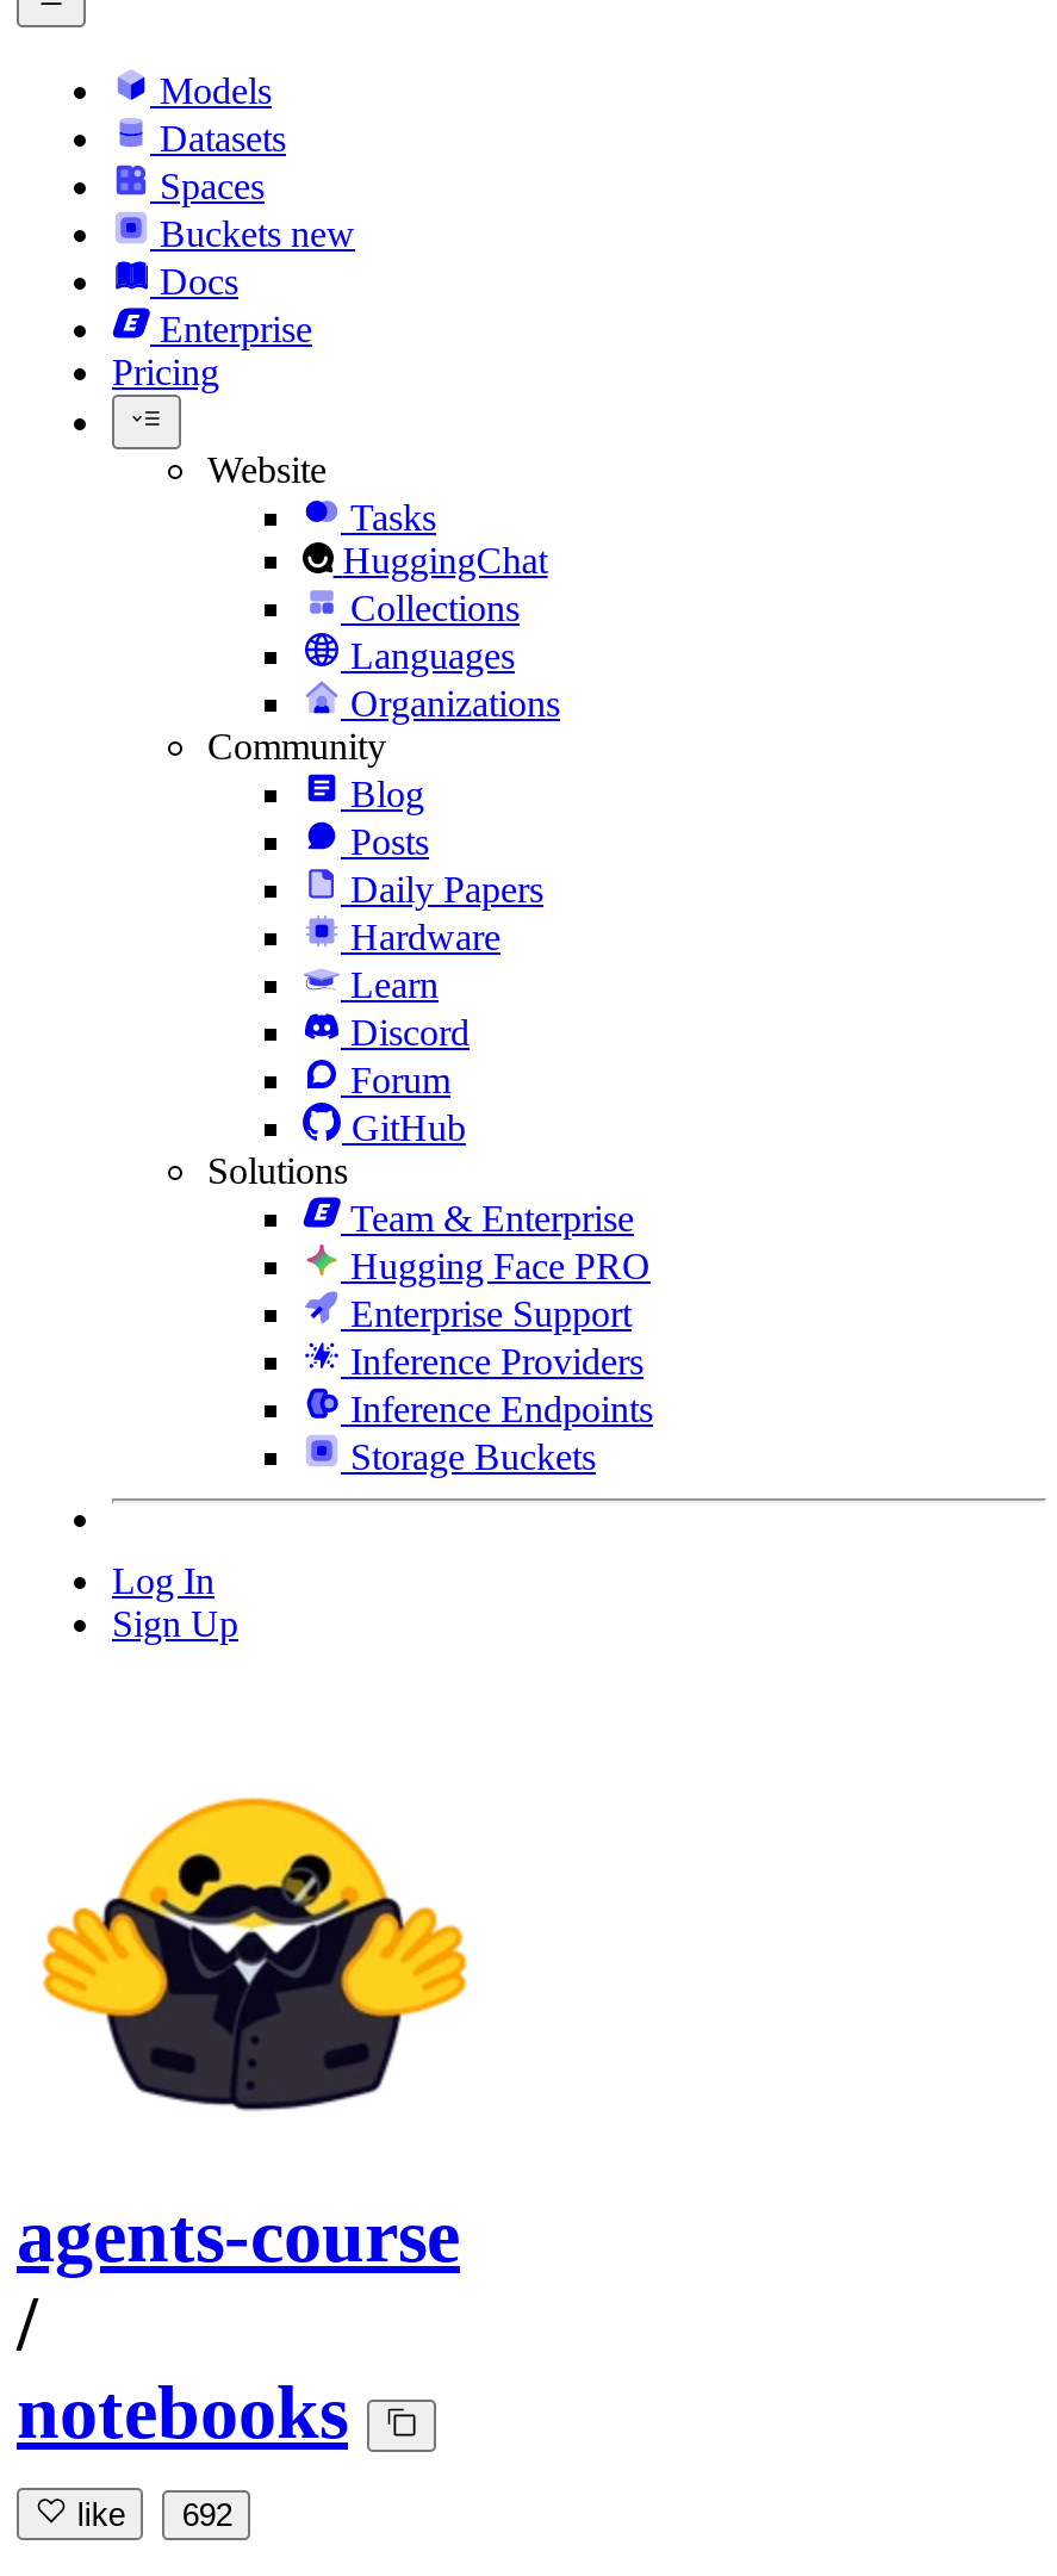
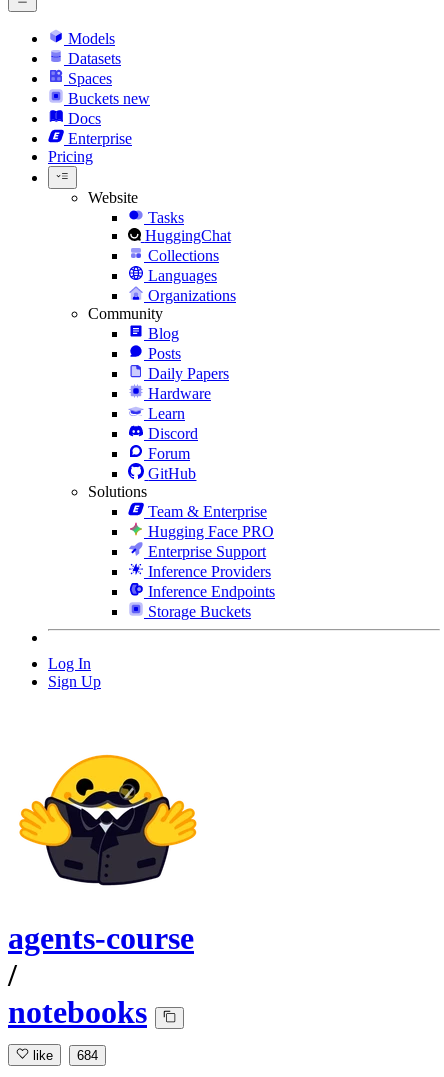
- like 692
+ like 684
